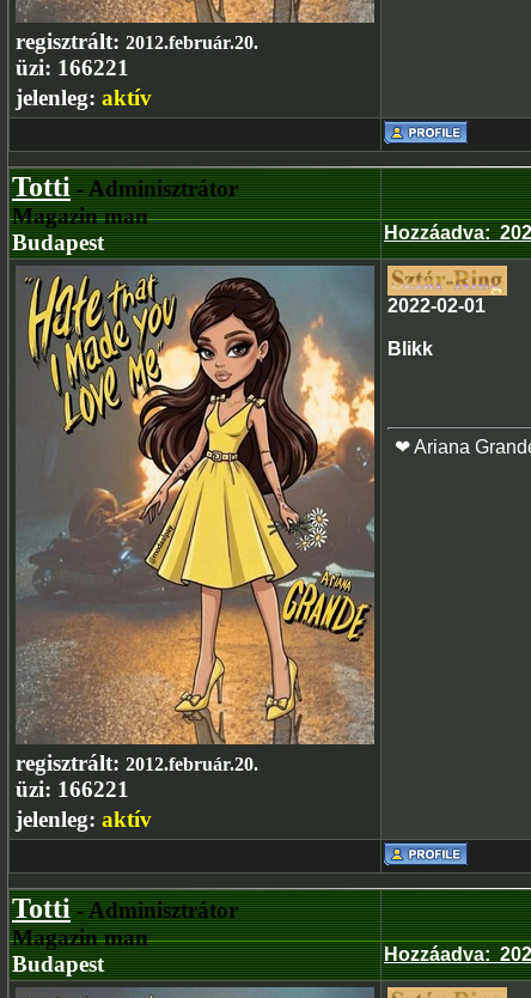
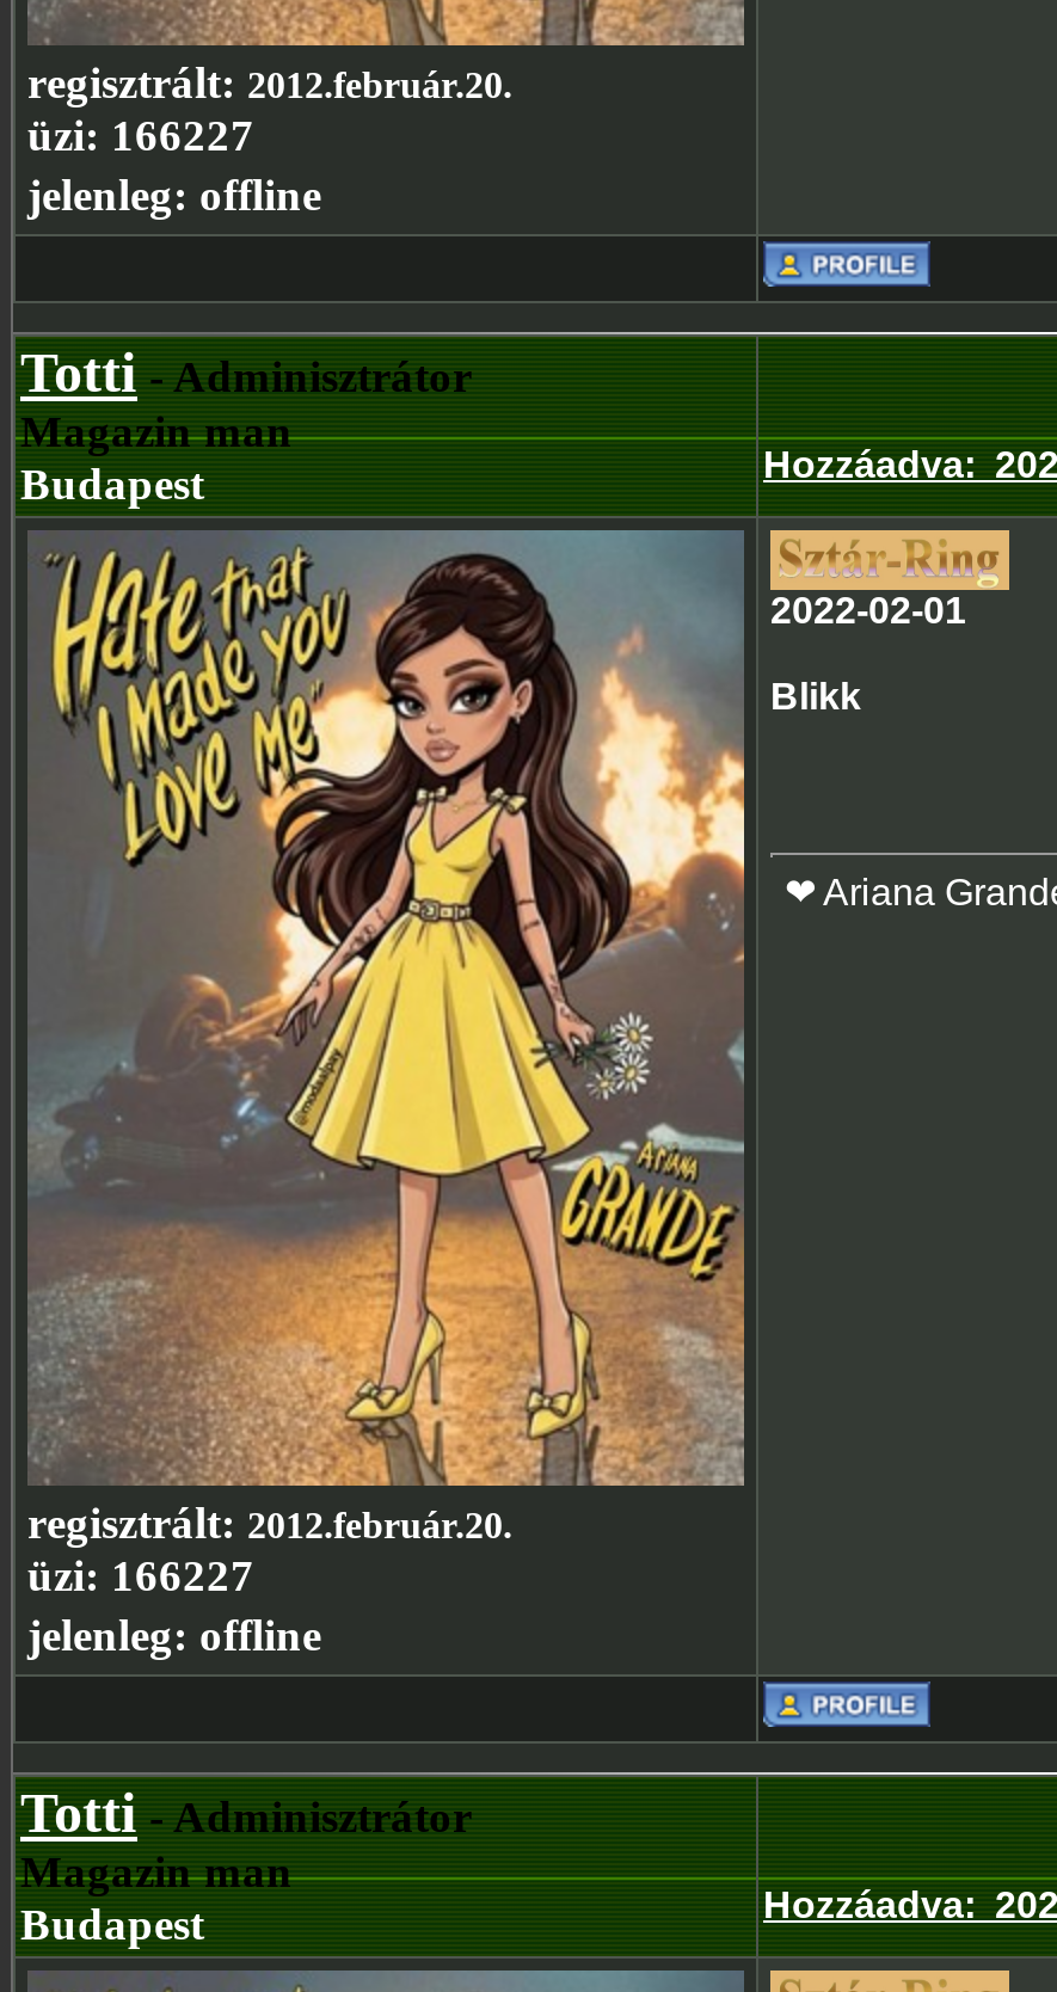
- üzi: 166221
+ üzi: 166227

- jelenleg: aktív
+ jelenleg: offline

- üzi: 166221
+ üzi: 166227

- jelenleg: aktív
+ jelenleg: offline
